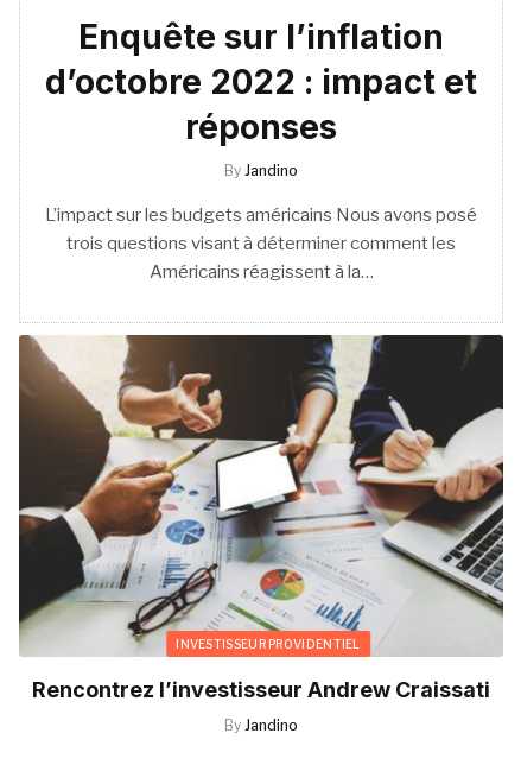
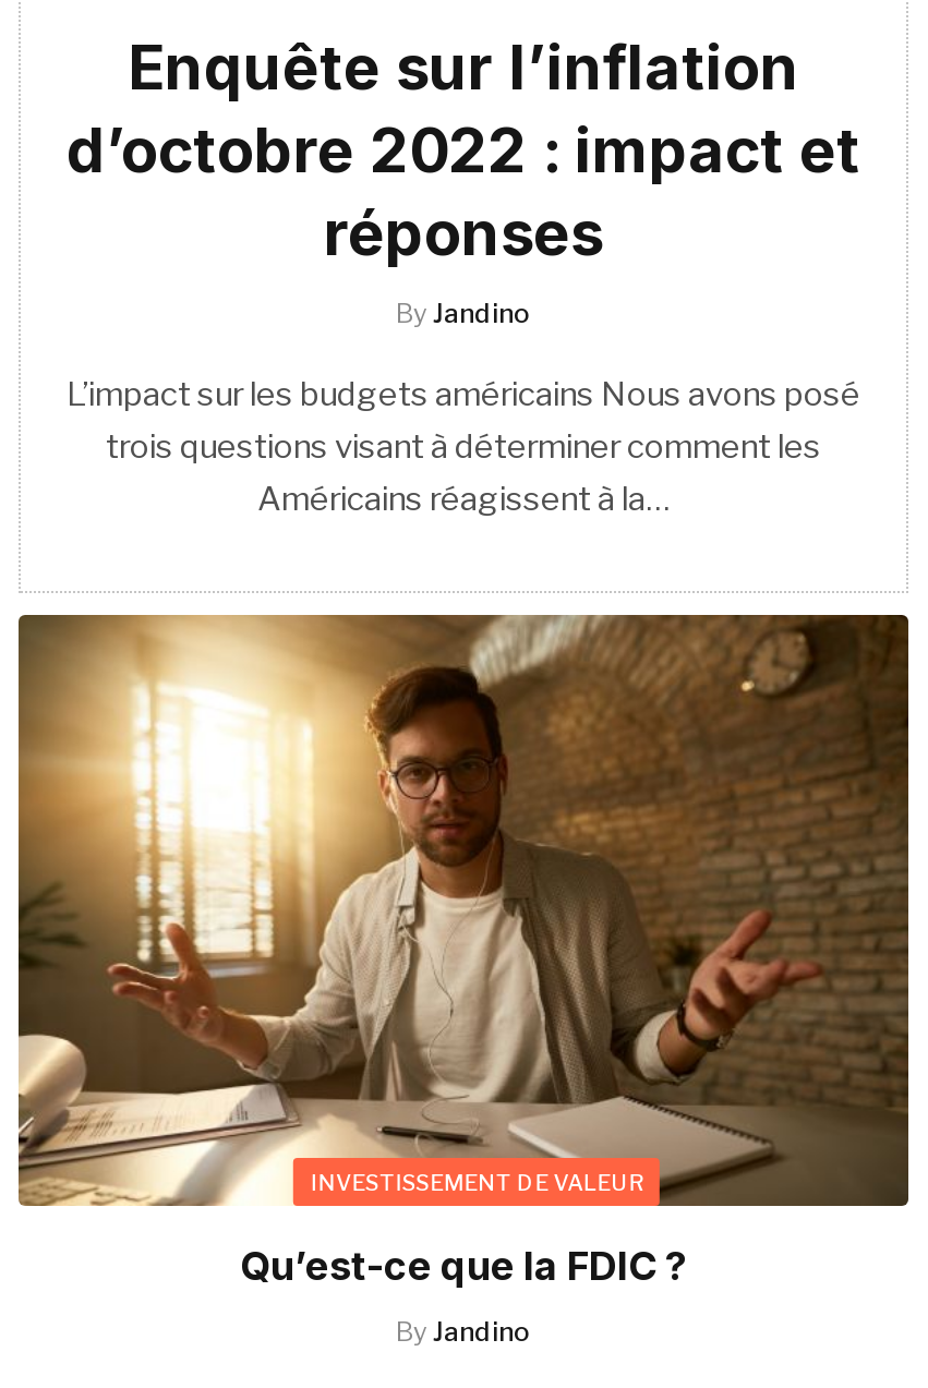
- [image]
- INVESTISSEUR PROVIDENTIEL
+ [image]
+ INVESTISSEMENT DE VALEUR

- Rencontrez l’investisseur Andrew Craissati
+ Qu’est-ce que la FDIC ?
